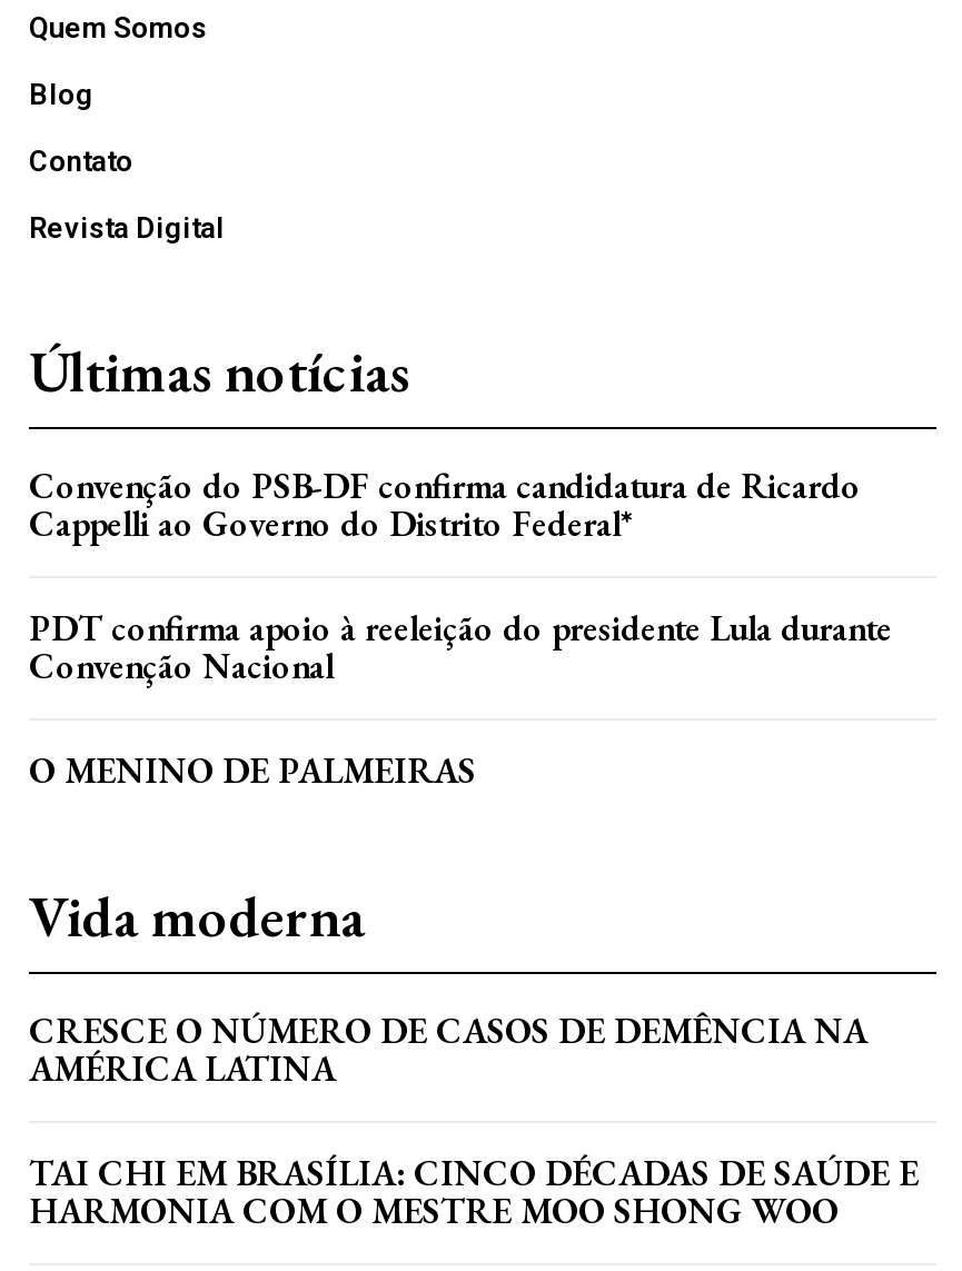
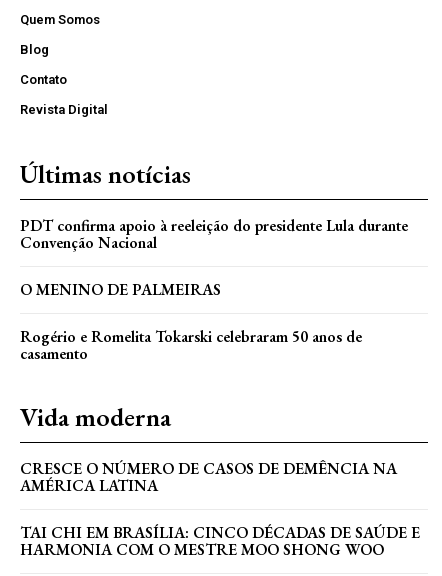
- Convenção do PSB-DF confirma candidatura de Ricardo
- Cappelli ao Governo do Distrito Federal*

moved up: PDT confirma apoio à reeleição do presidente Lula durante | Convenção Nacional | O MENINO DE PALMEIRAS

+ Rogério e Romelita Tokarski celebraram 50 anos de
+ casamento
